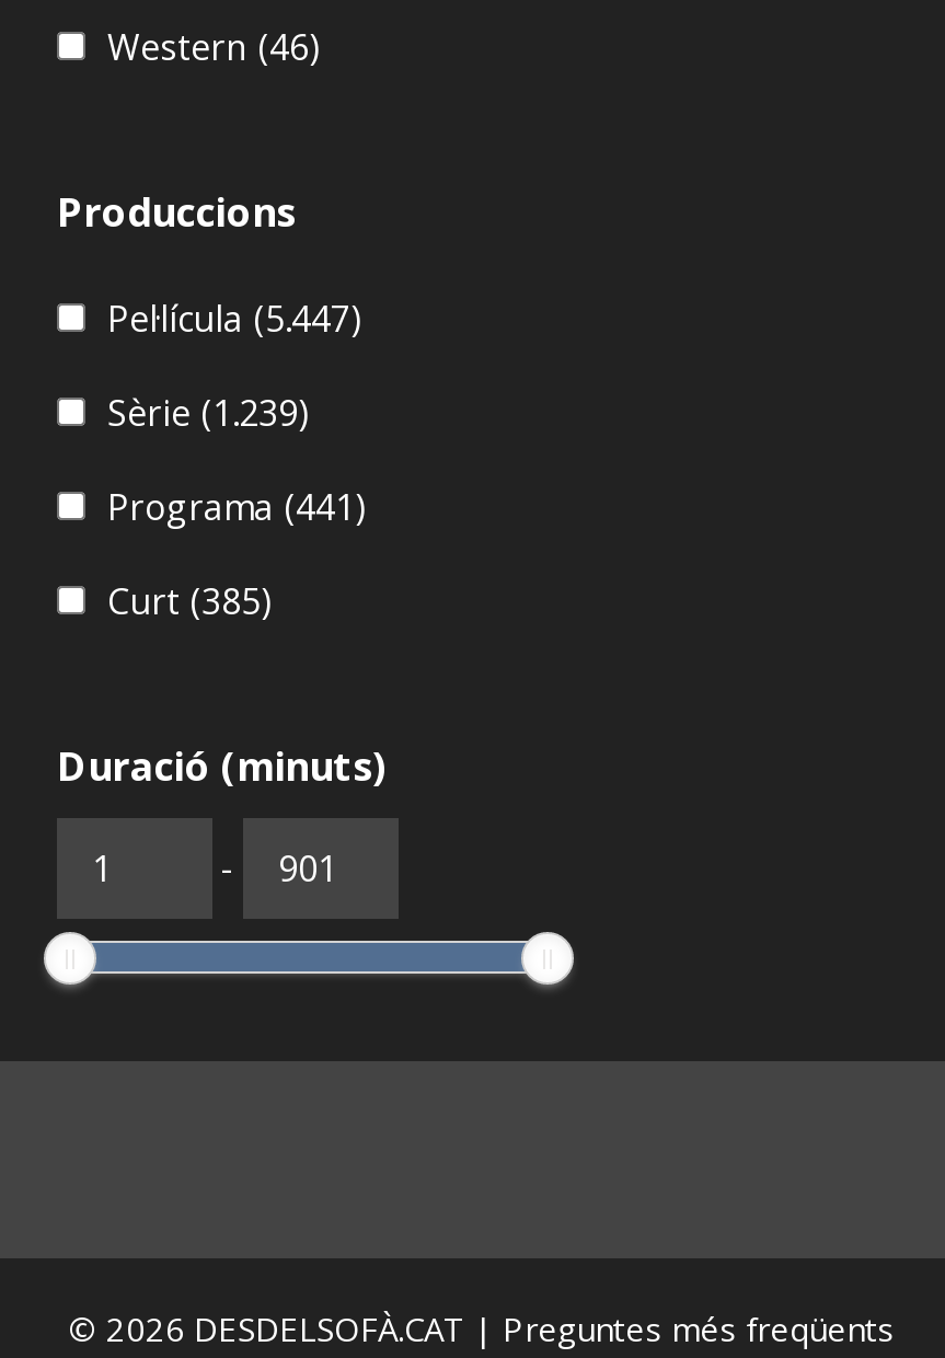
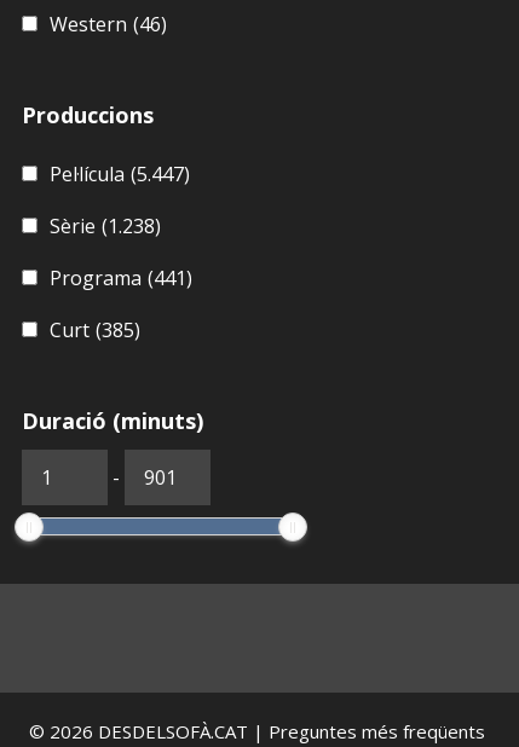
- Sèrie (1.239)
+ Sèrie (1.238)
